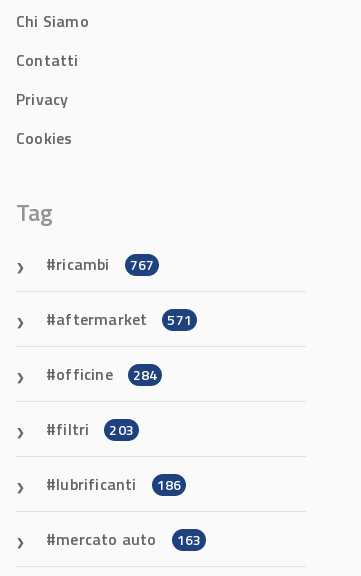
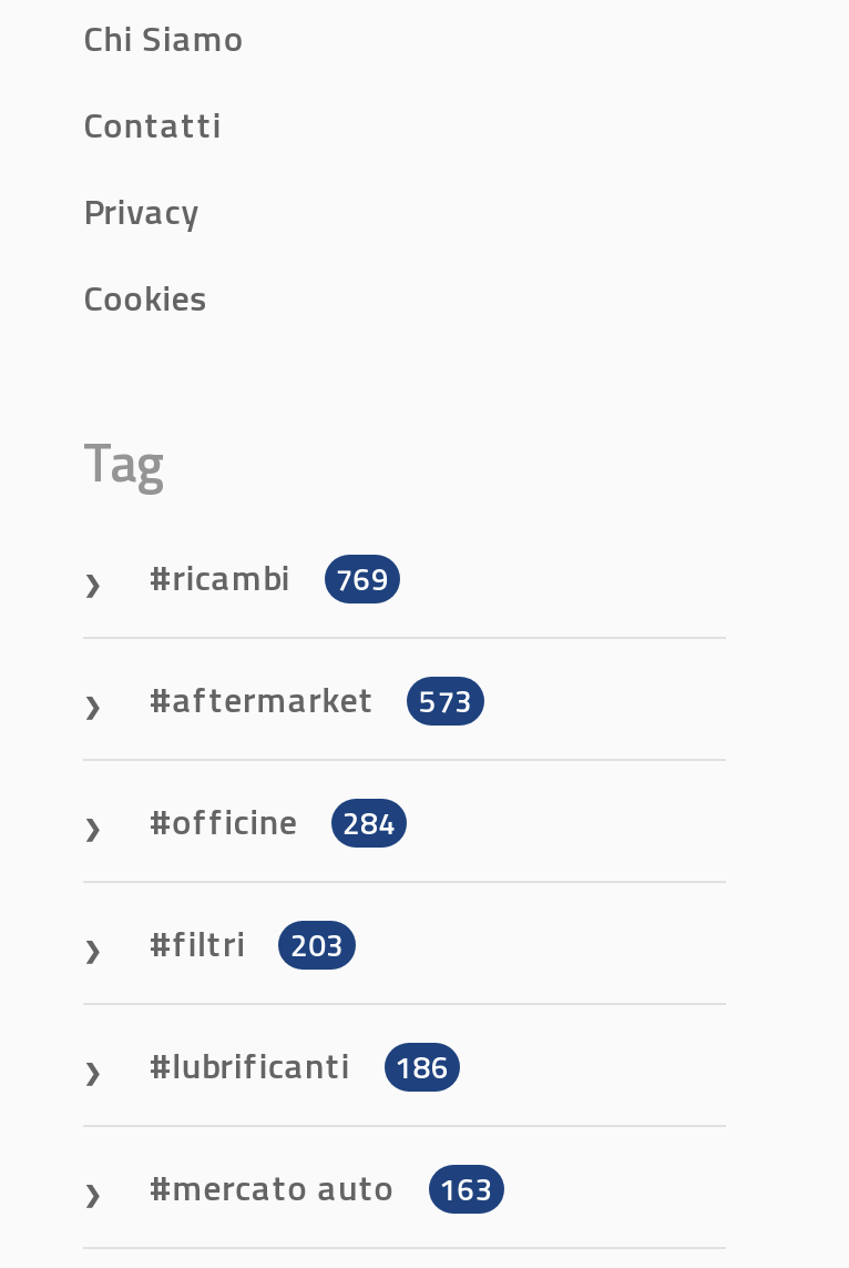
- ricambi 767
+ ricambi 769

- aftermarket 571
+ aftermarket 573
